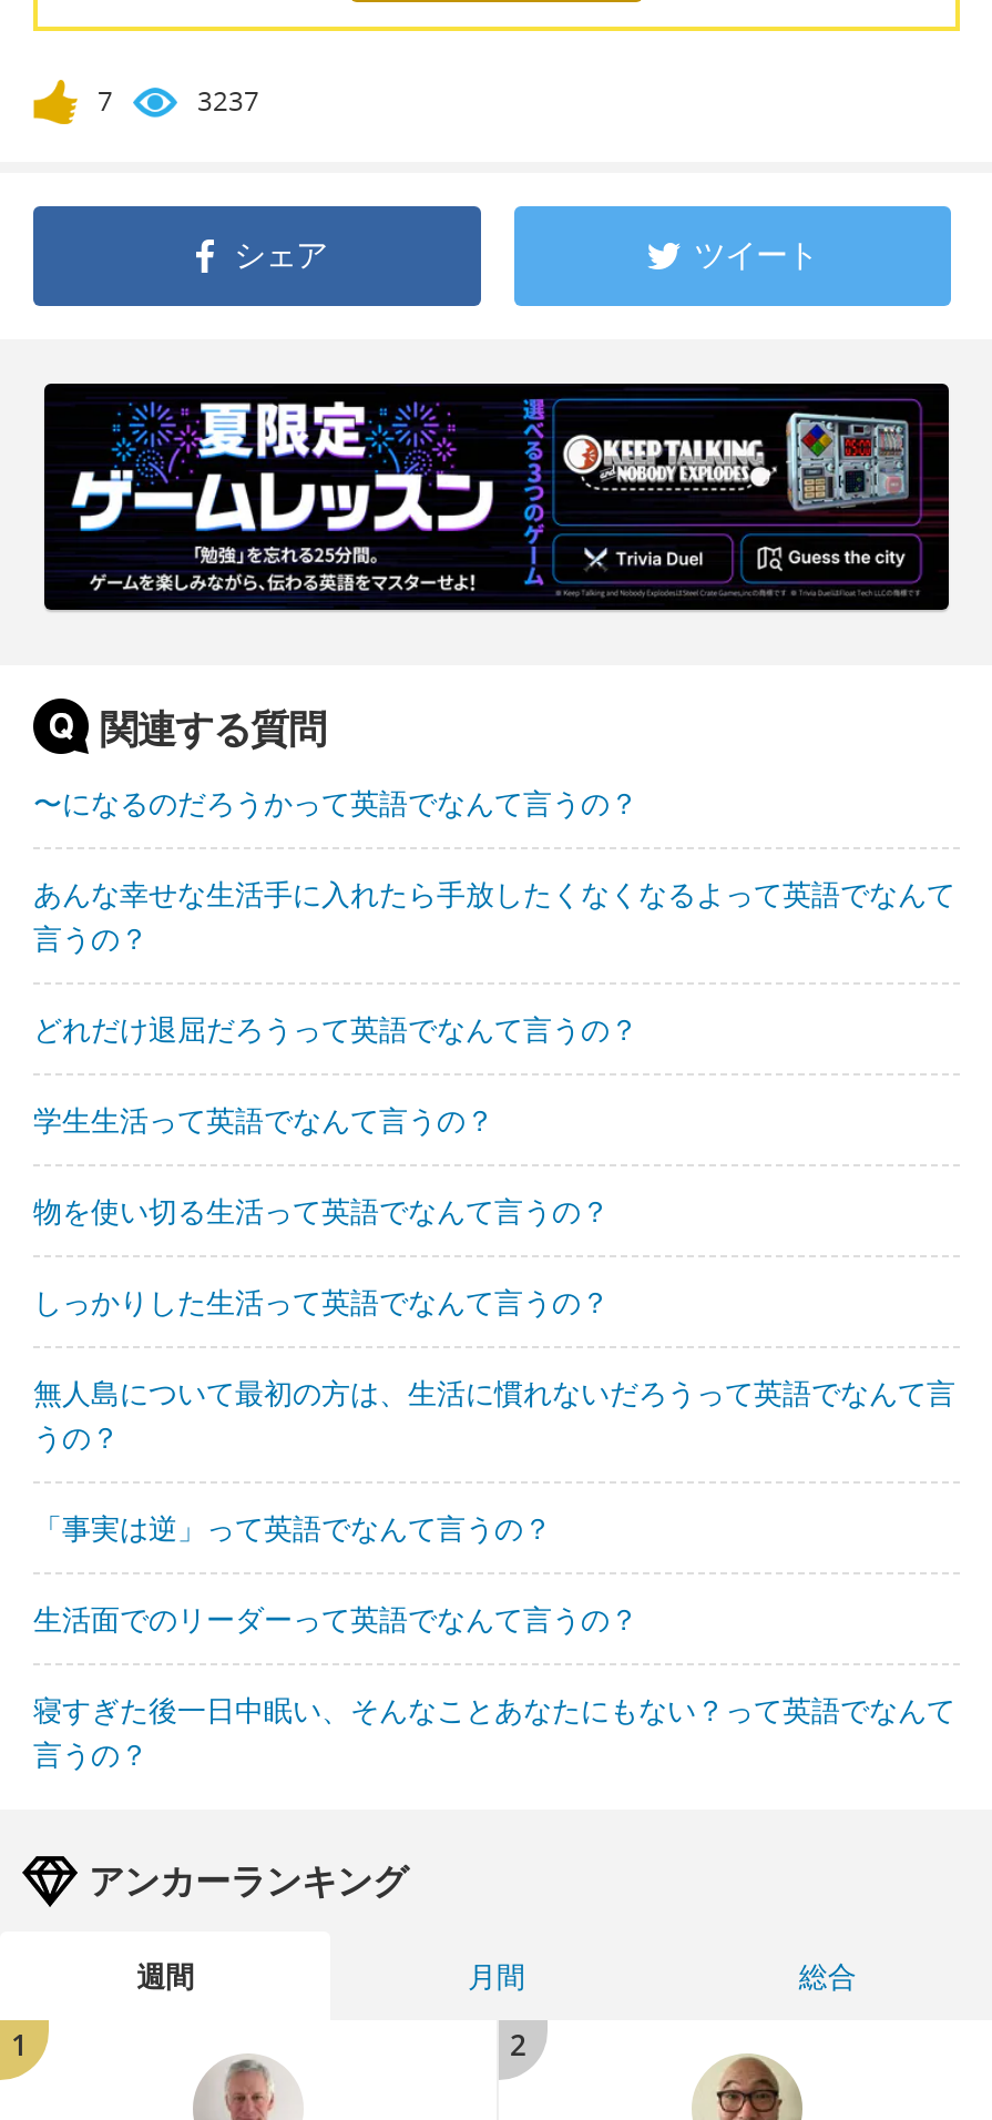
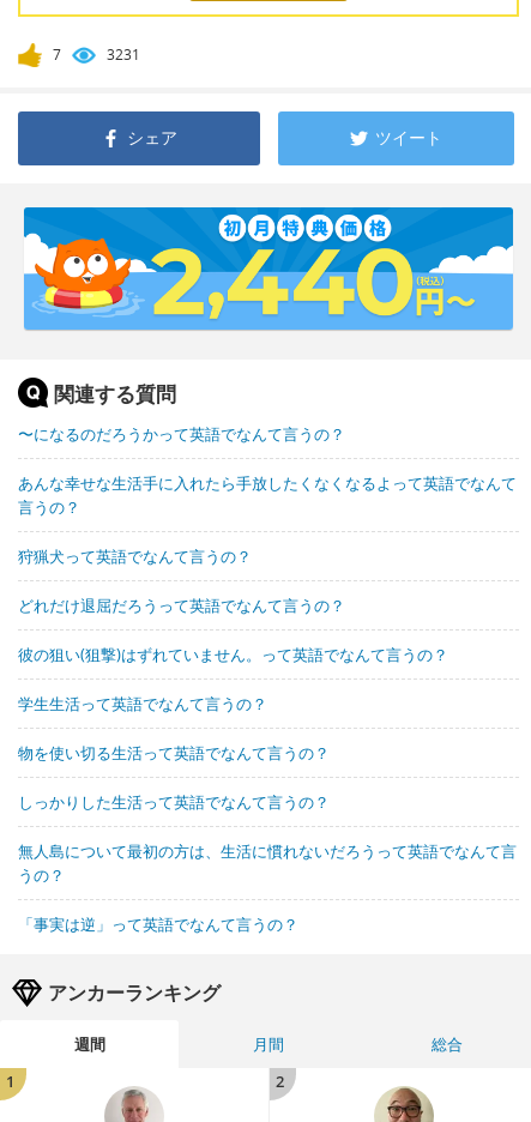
- 3237
+ 3231

- [image]
+ [image]

+ 狩猟犬って英語でなんて言うの？

moved down: どれだけ退屈だろうって英語でなんて言うの？

+ 彼の狙い(狙撃)はずれていません。って英語でなんて言うの？

moved down: 学生生活って英語でなんて言うの？ | 物を使い切る生活って英語でなんて言うの？ | しっかりした生活って英語でなんて言うの？ | 無人島について最初の方は、生活に慣れないだろうって英語でなんて言 | うの？ | 「事実は逆」って英語でなんて言うの？

- 生活面でのリーダーって英語でなんて言うの？
- 寝すぎた後一日中眠い、そんなことあなたにもない？って英語でなんて
- 言うの？
